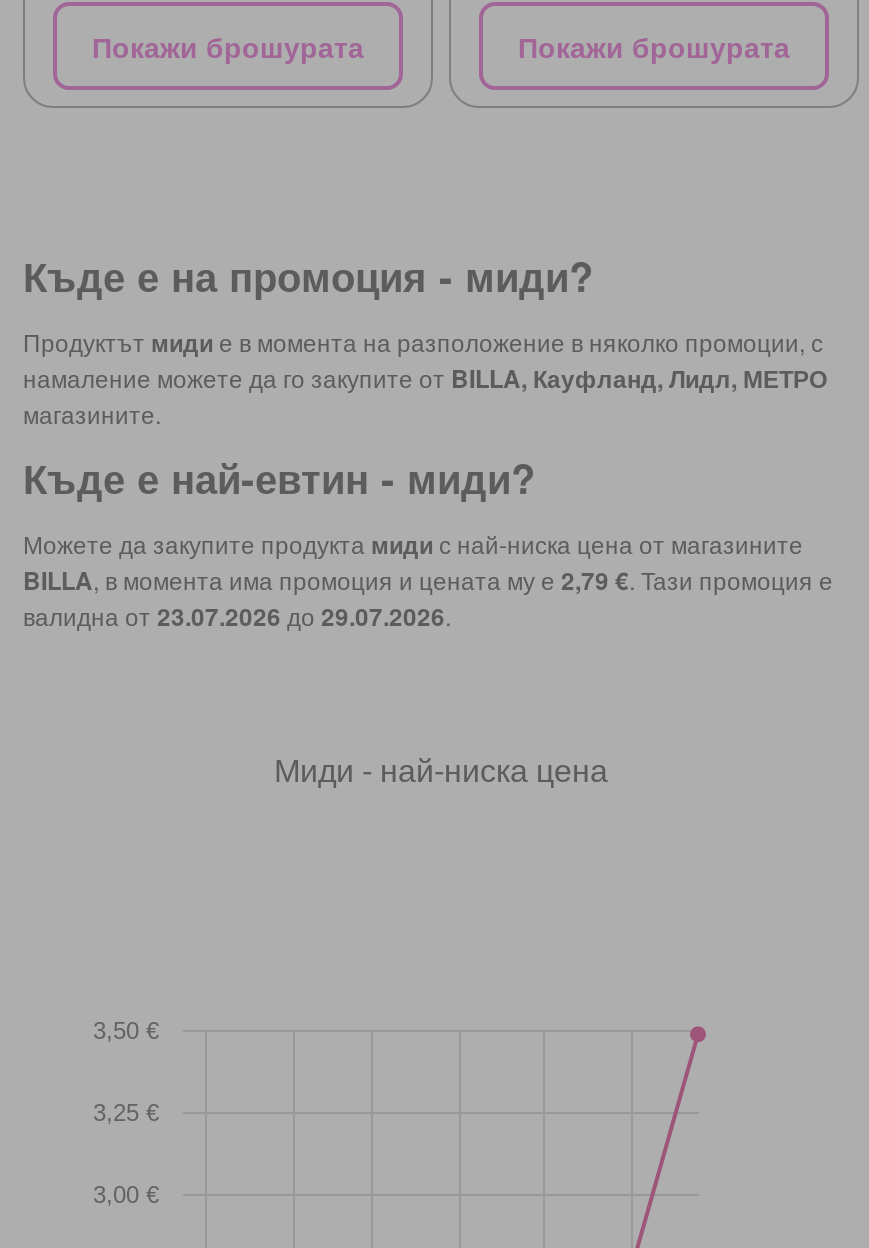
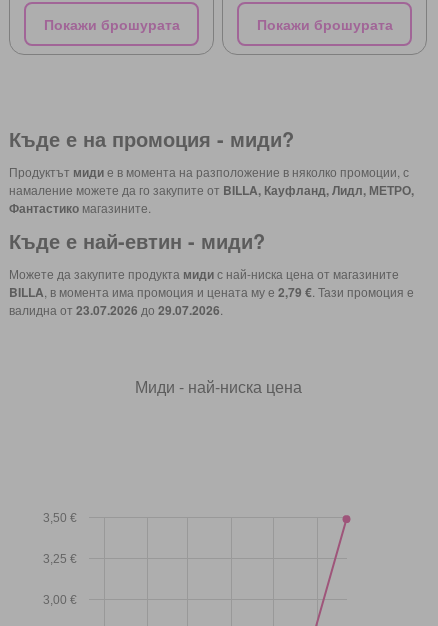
- намаление можете да го закупите от BILLA, Кауфланд, Лидл, МЕТРО
- магазините.
+ намаление можете да го закупите от BILLA, Кауфланд, Лидл, МЕТРО,
+ Фантастико магазините.
